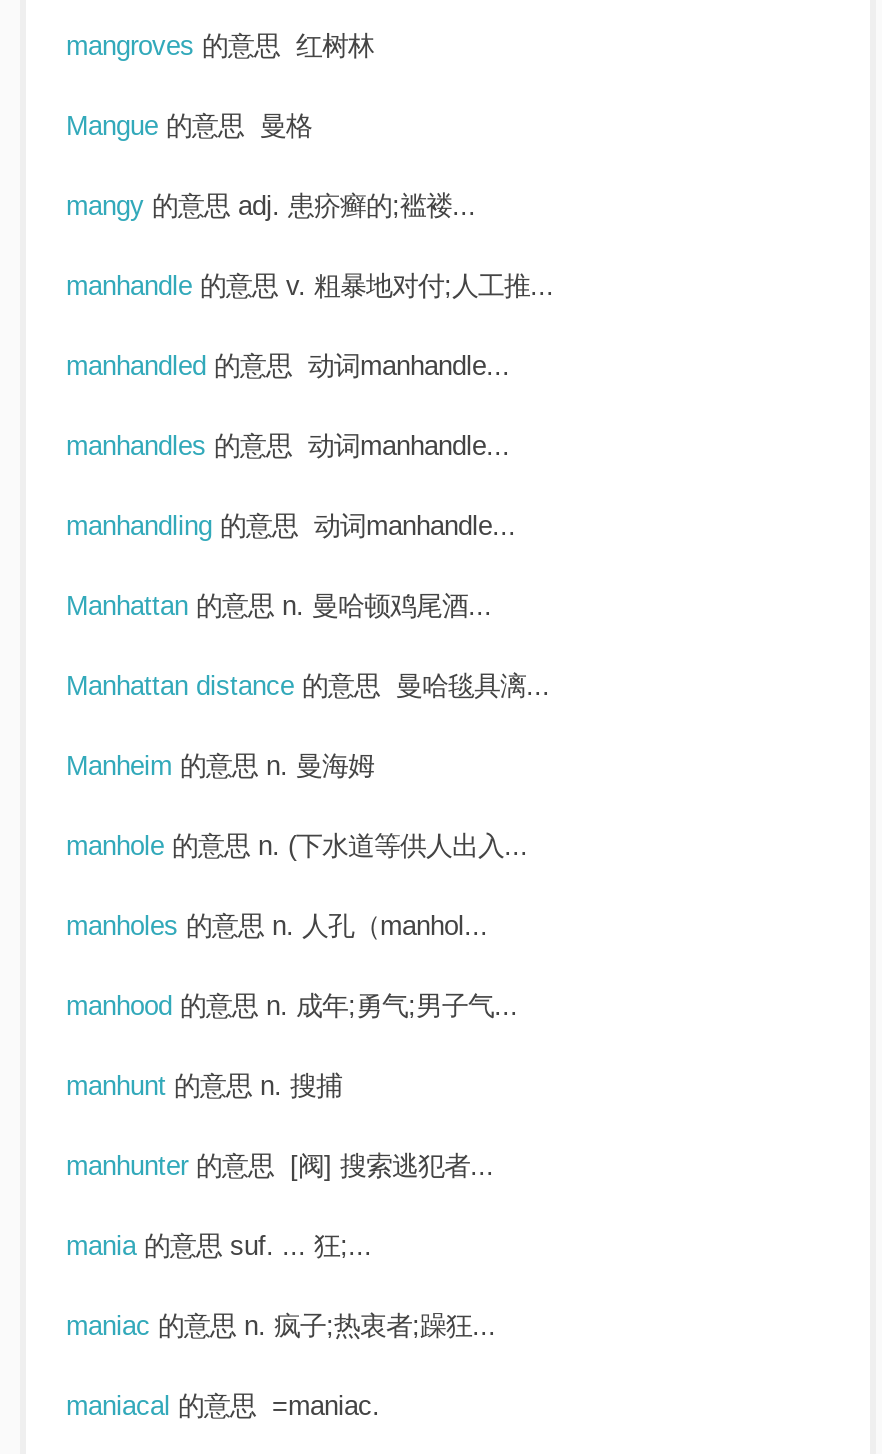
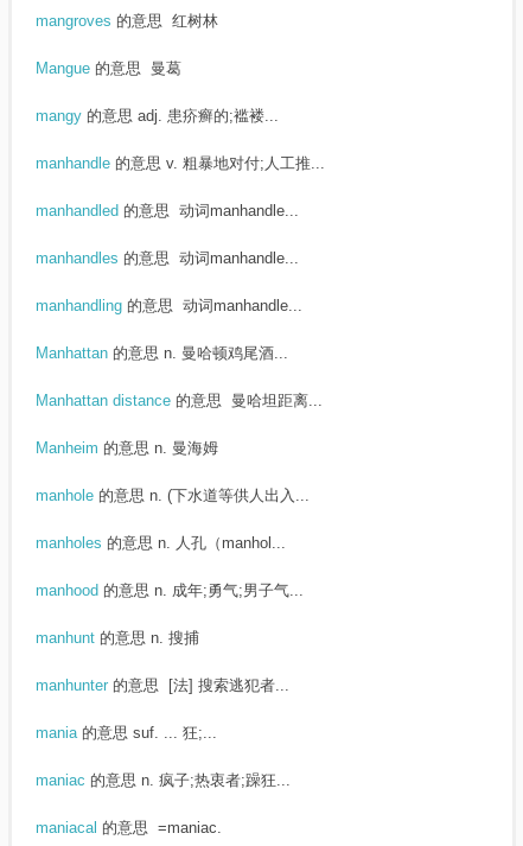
- Mangue的意思 曼格
+ Mangue的意思 曼葛

- Manhattan distance的意思 曼哈毯具漓...
+ Manhattan distance的意思 曼哈坦距离...

- manhunter的意思 [阀] 搜索逃犯者...
+ manhunter的意思 [法] 搜索逃犯者...
